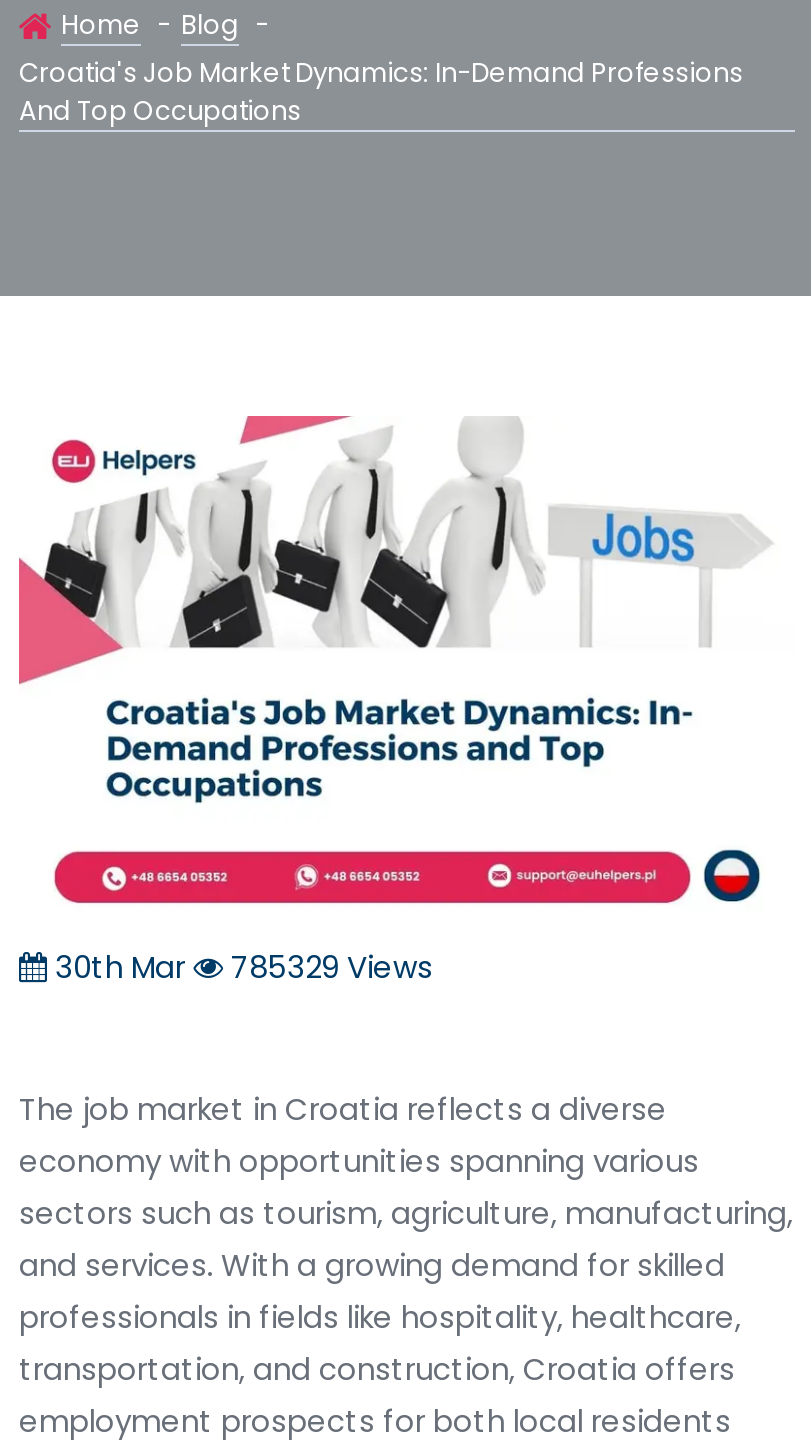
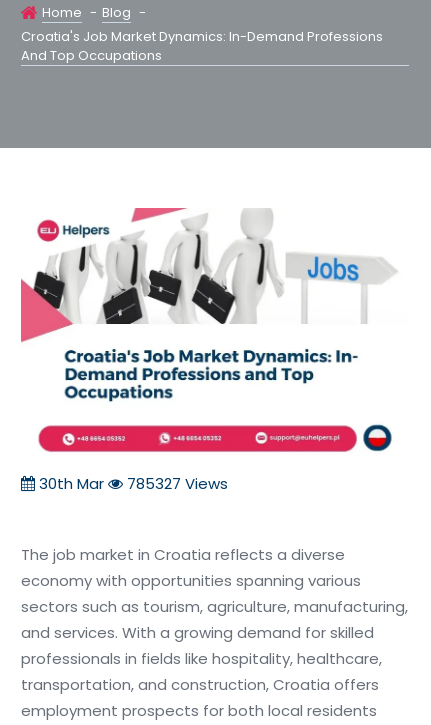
- 30th Mar 785329 Views
+ 30th Mar 785327 Views
